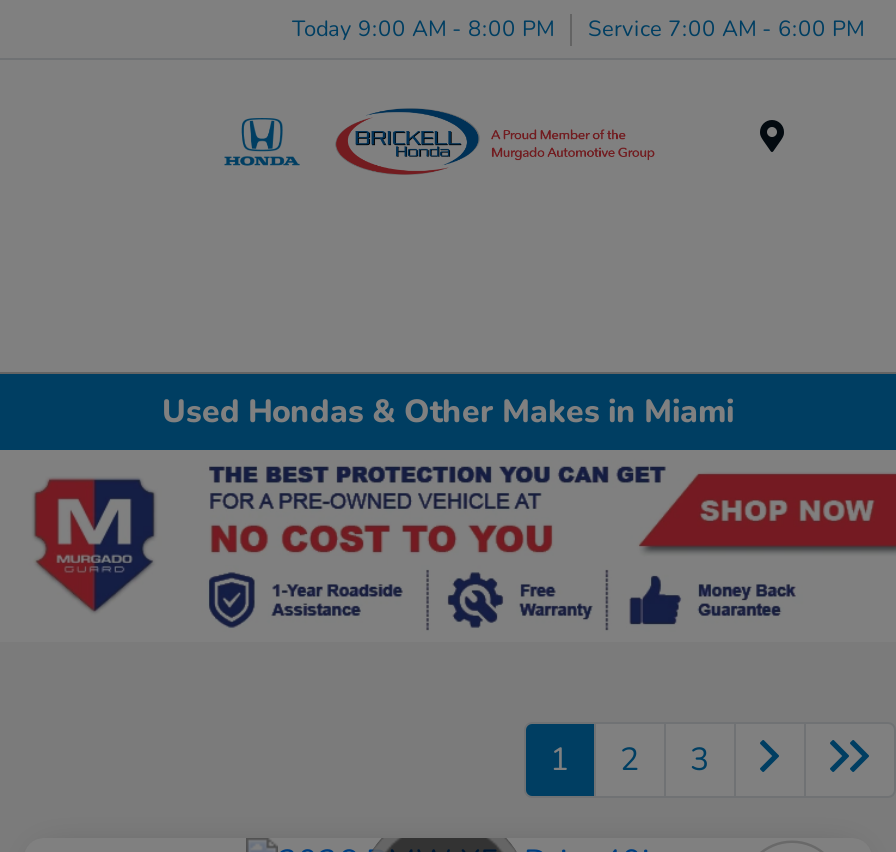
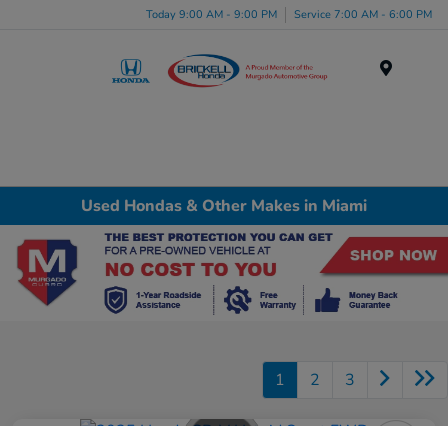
- Today 9:00 AM - 8:00 PM Service 7:00 AM - 6:00 PM
+ Today 9:00 AM - 9:00 PM Service 7:00 AM - 6:00 PM
